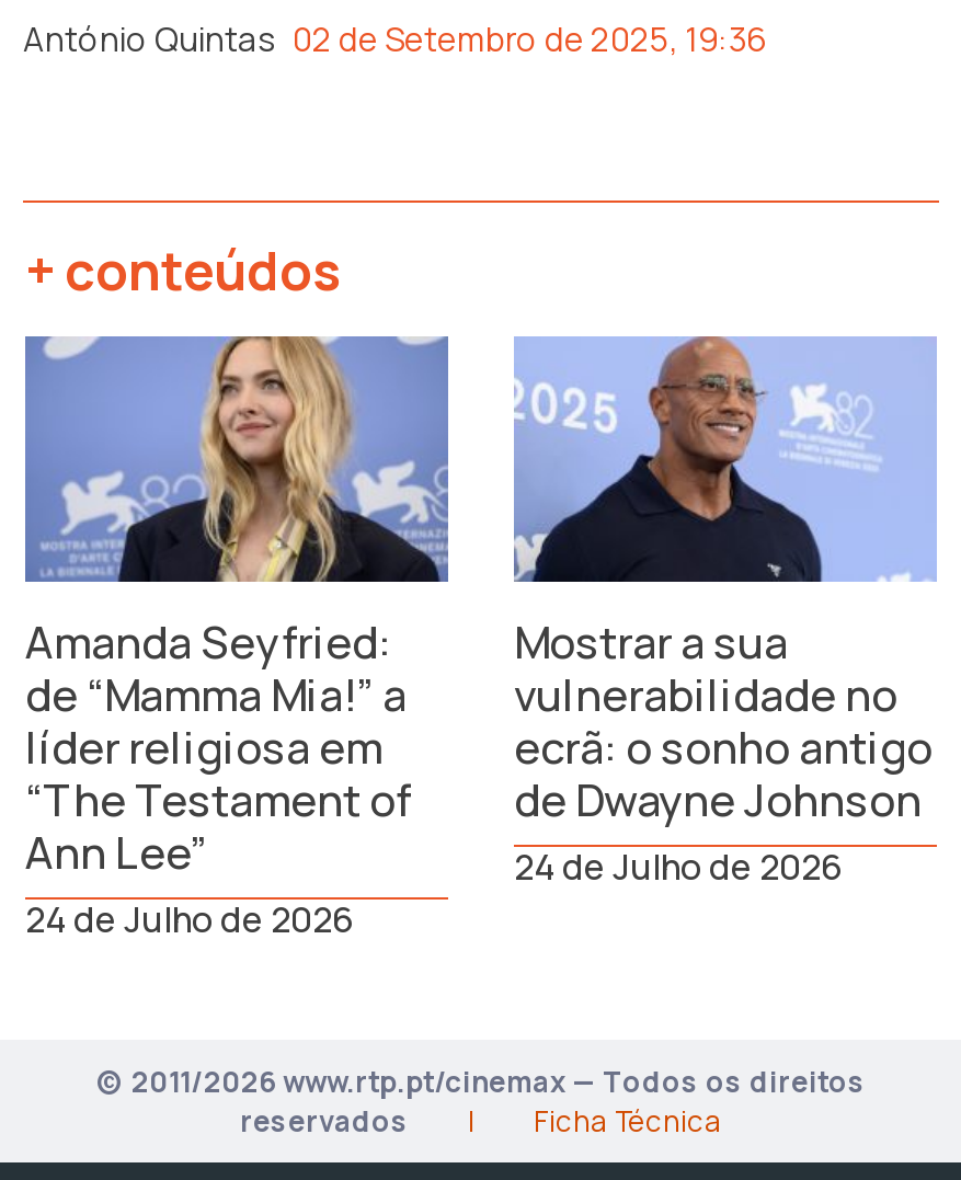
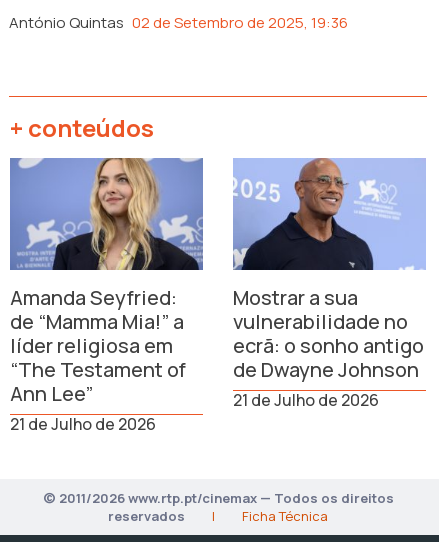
- 24 de Julho de 2026
+ 21 de Julho de 2026

- 24 de Julho de 2026
+ 21 de Julho de 2026
